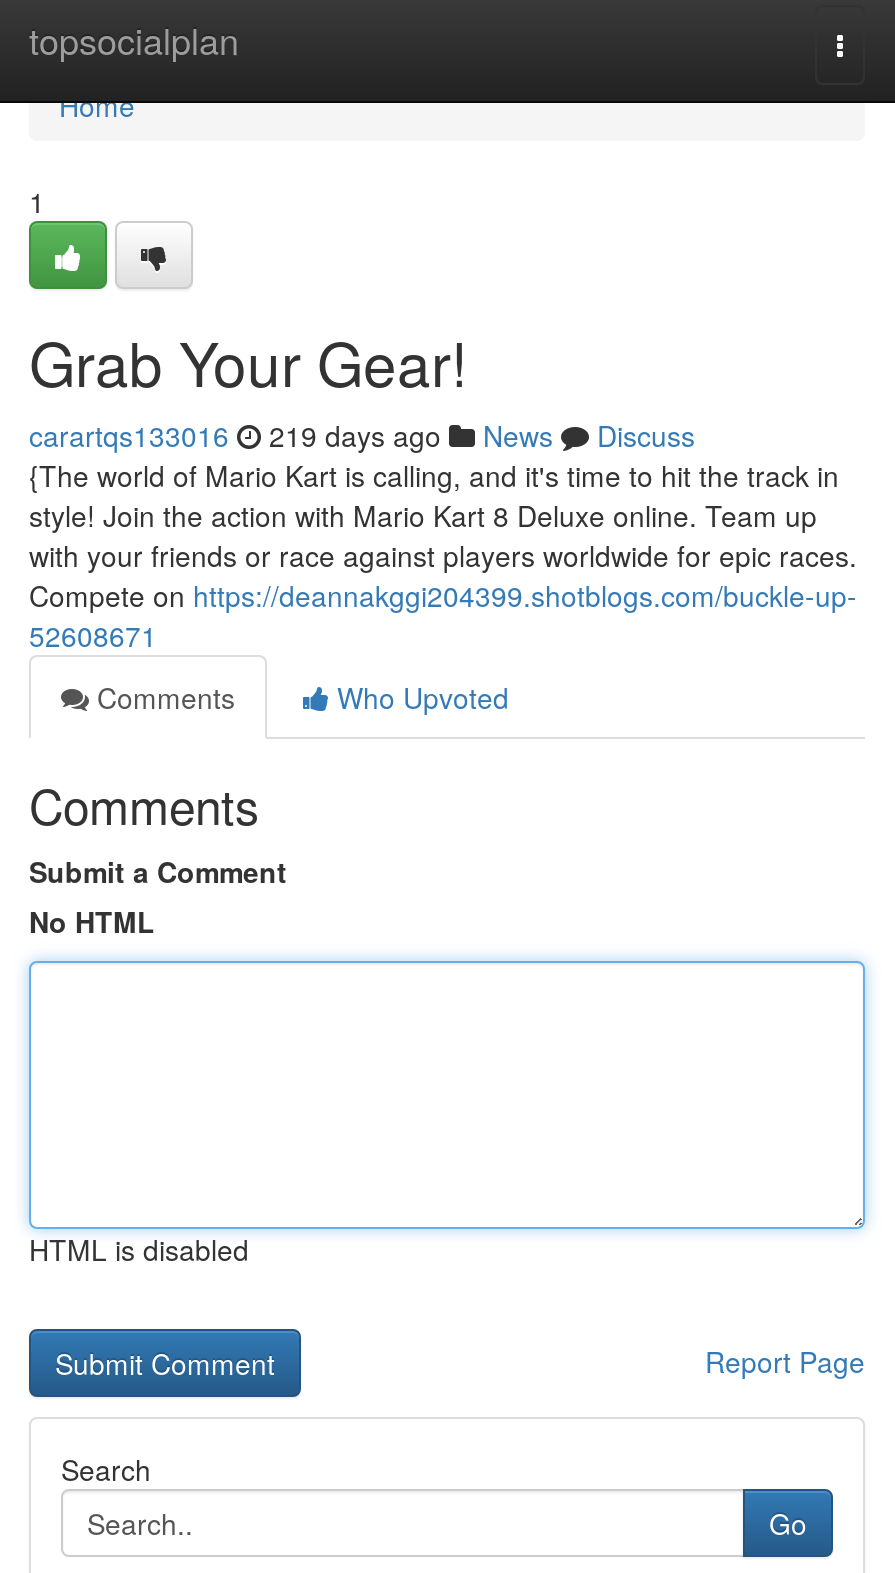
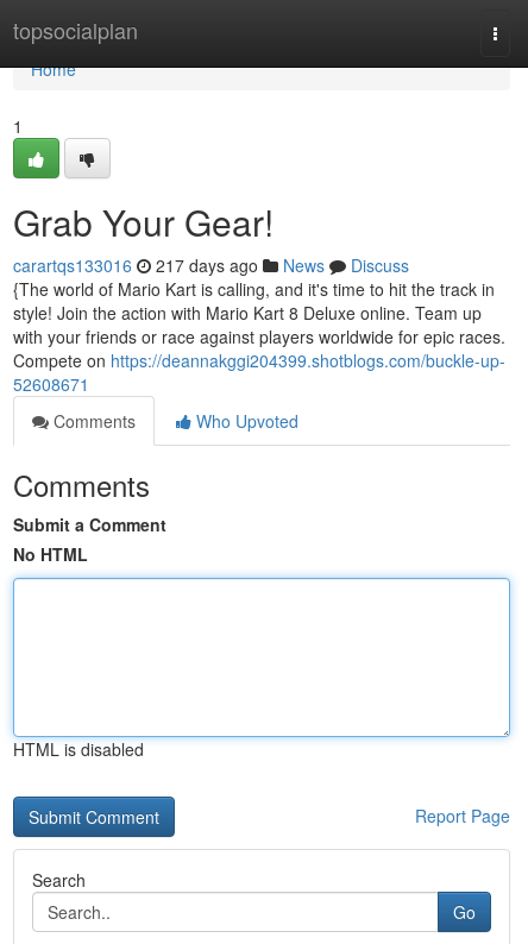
- carartqs133016 219 days ago News Discuss
+ carartqs133016 217 days ago News Discuss
